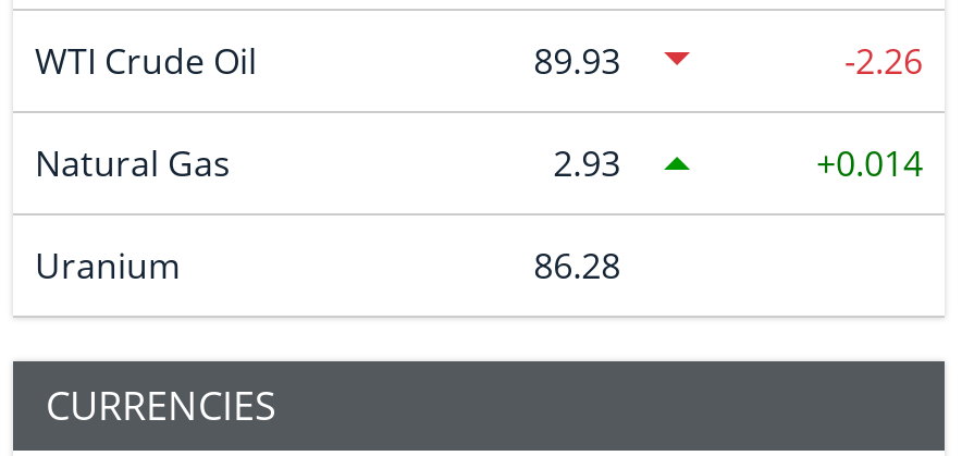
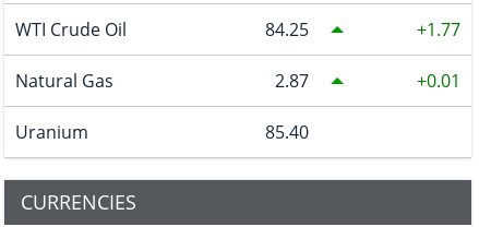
- 89.93
+ 84.25

- -2.26
+ 1.77

- 2.93
+ 2.87

- 0.014
+ 0.01

- 86.28
+ 85.40
